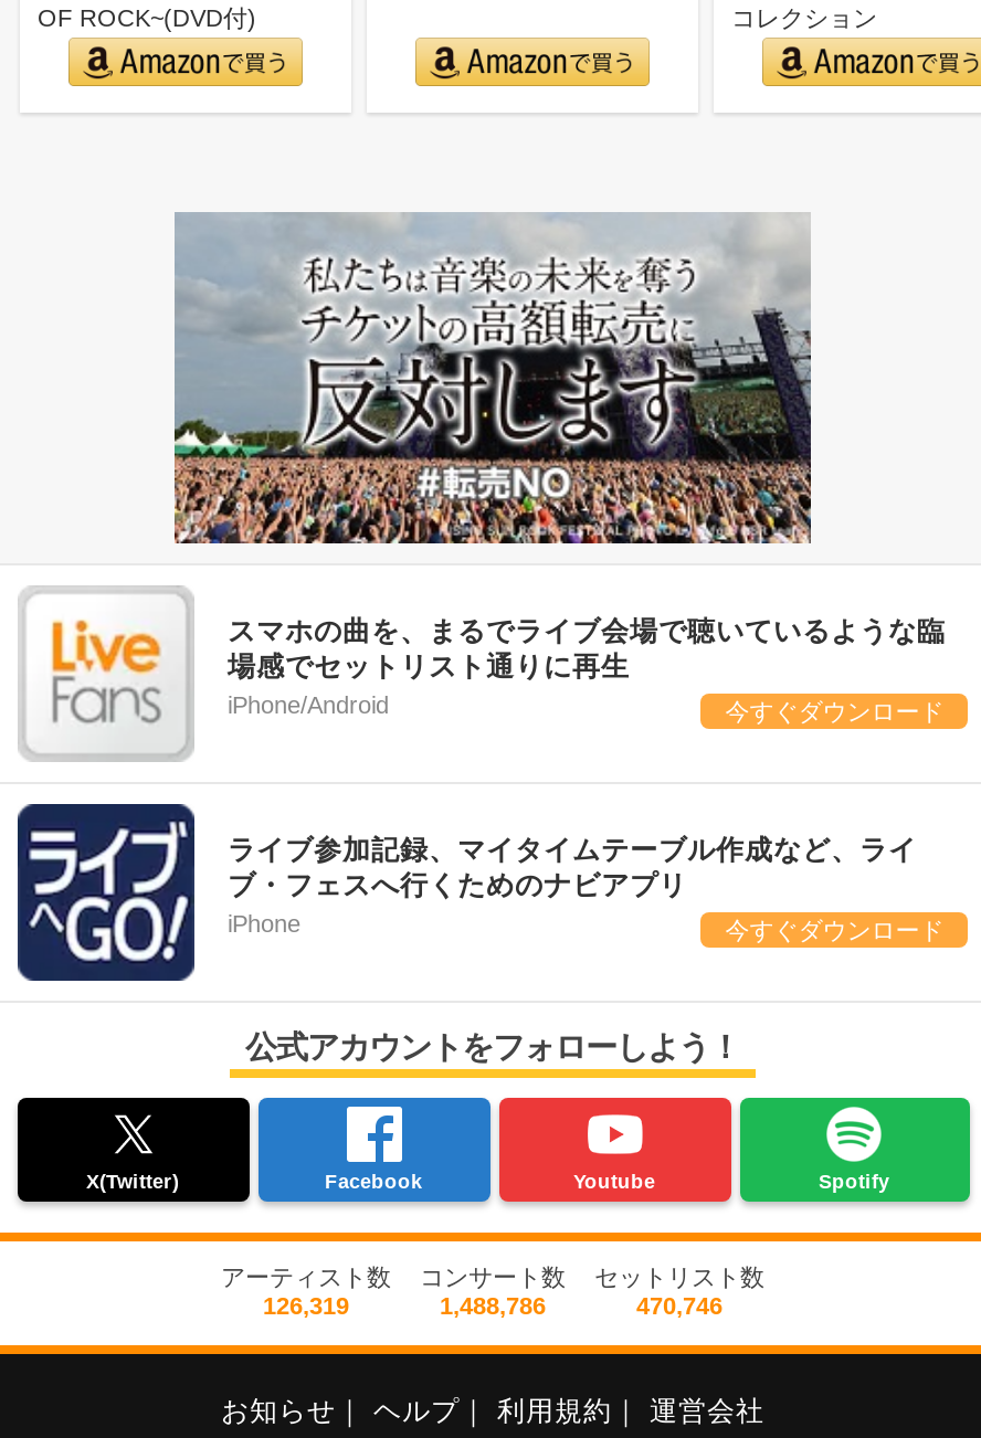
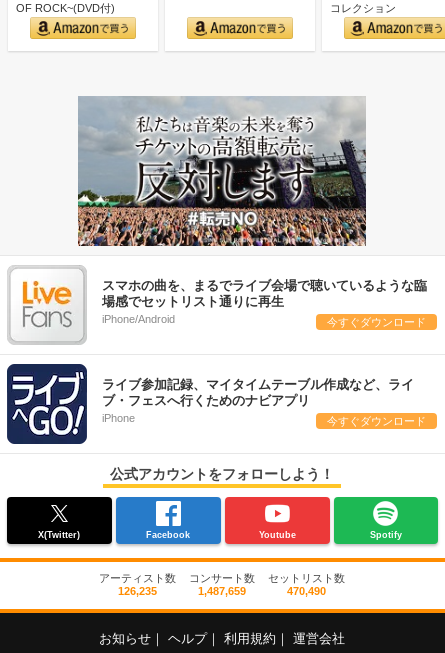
- 126,319
+ 126,235

- 1,488,786
+ 1,487,659

- 470,746
+ 470,490
